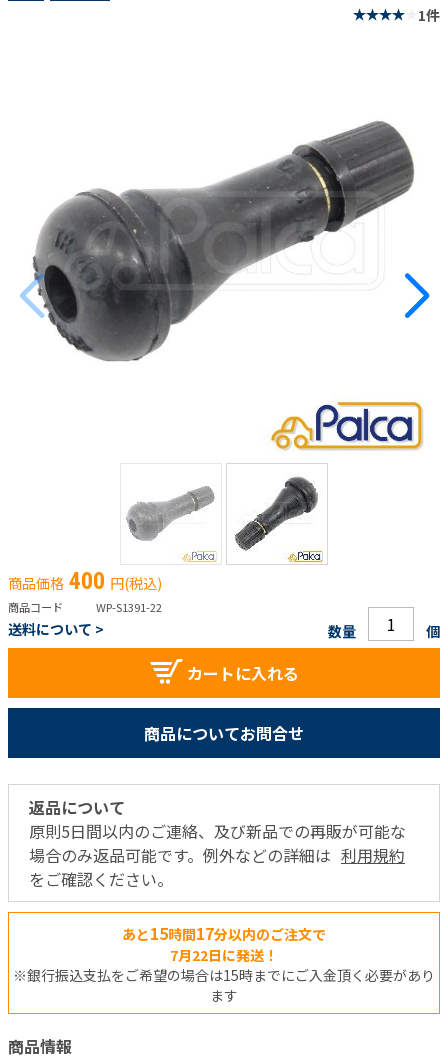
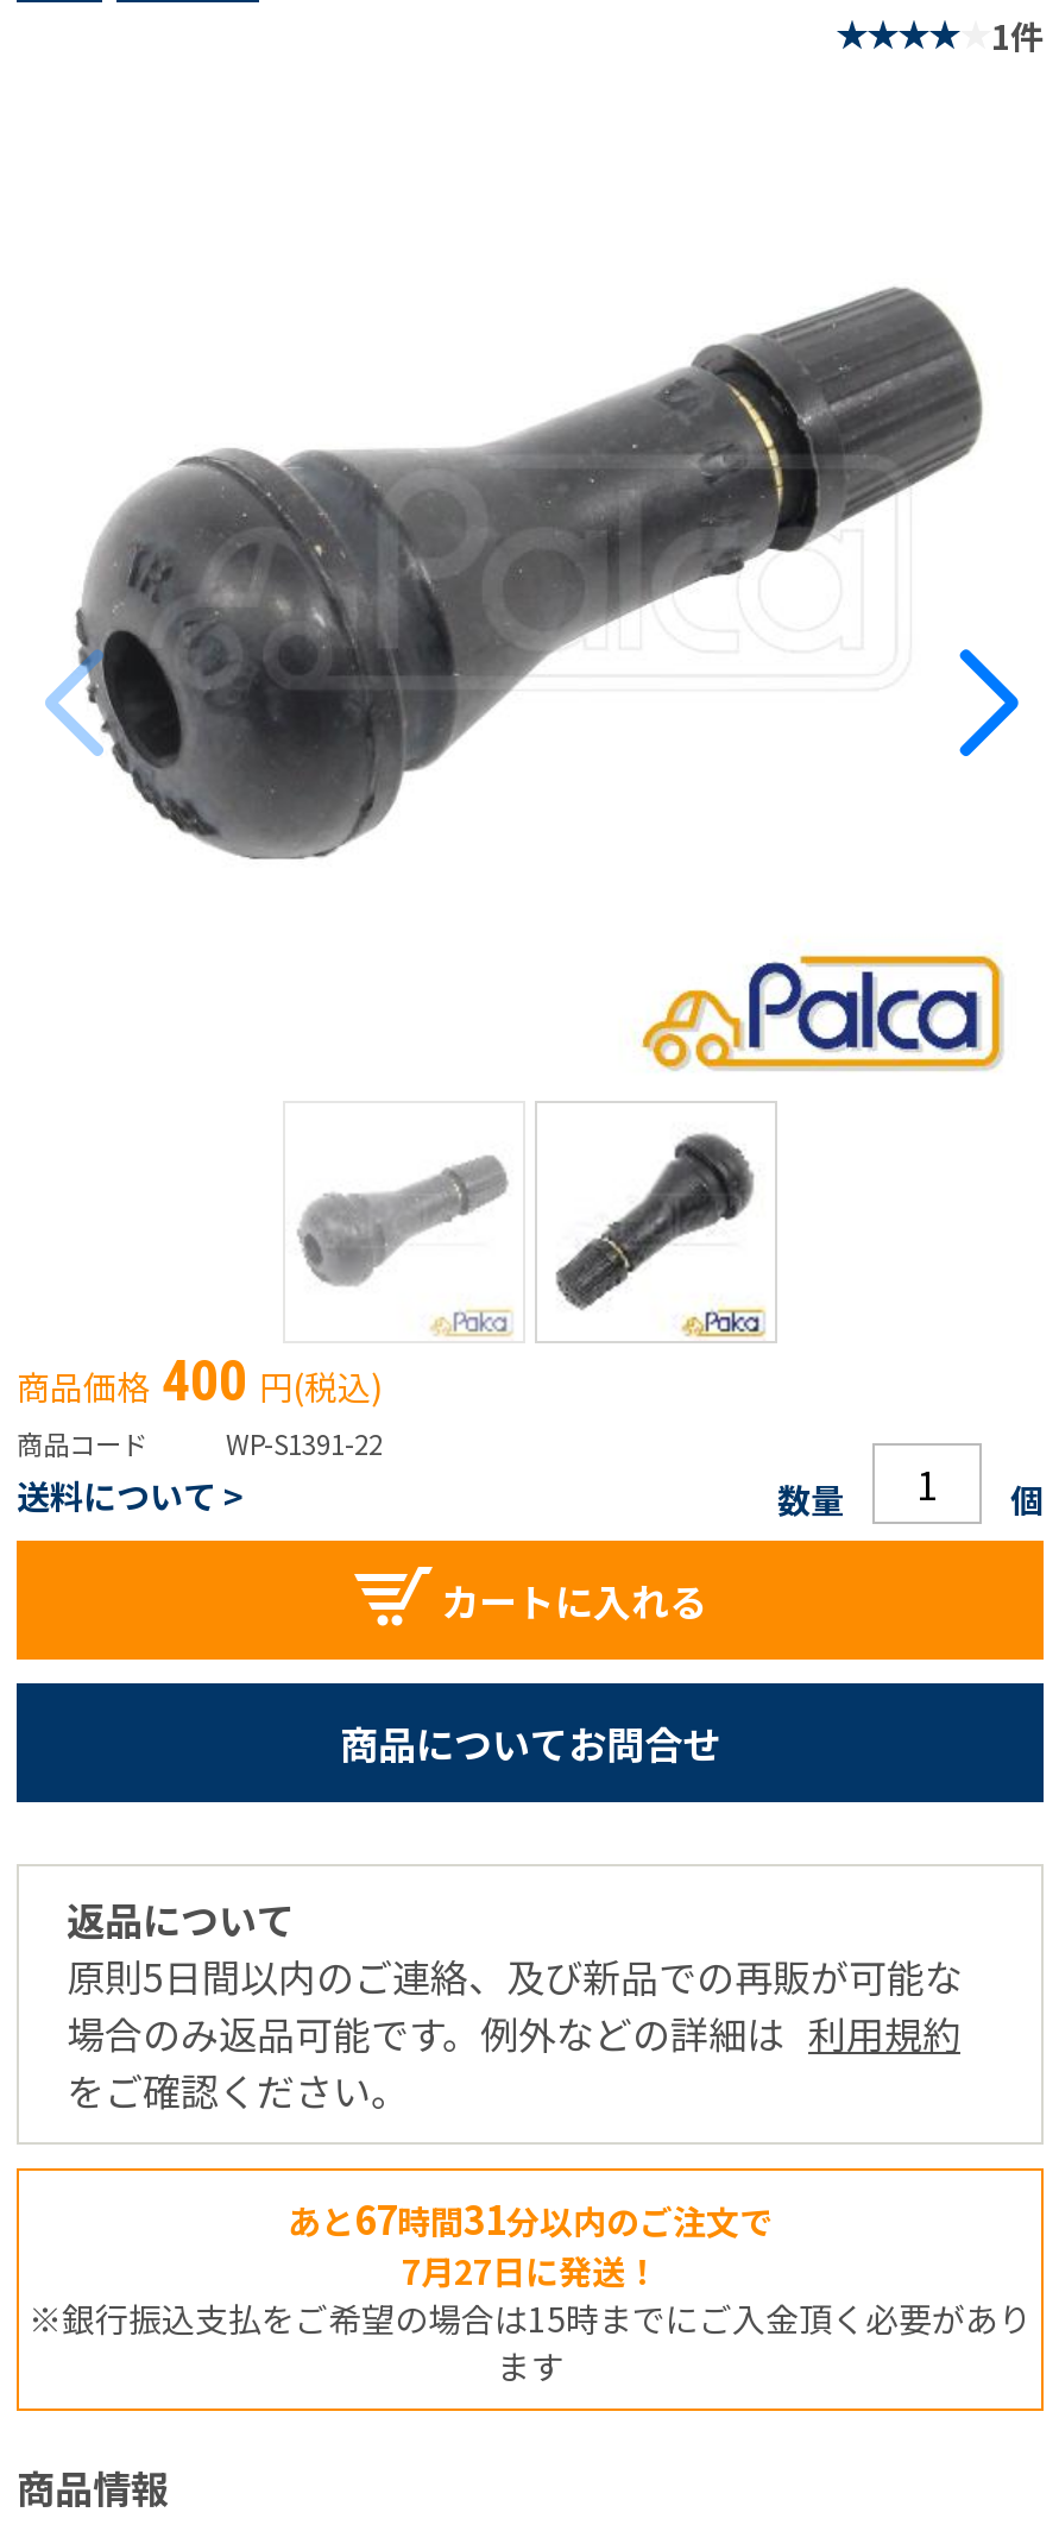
- あと15時間17分以内のご注文で
+ あと67時間31分以内のご注文で

- 7月22日に発送！
+ 7月27日に発送！
